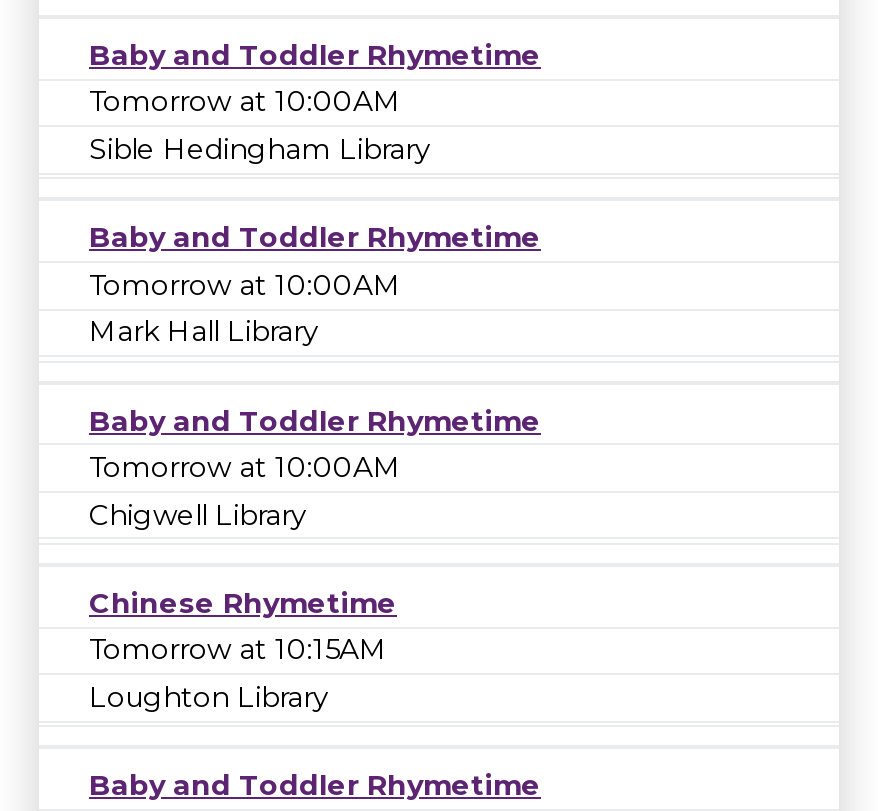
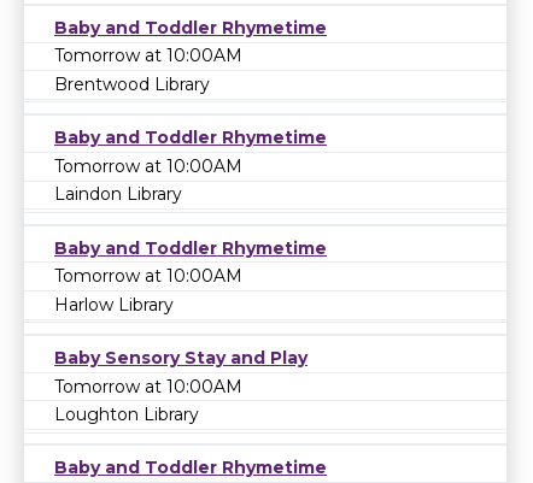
- Sible Hedingham Library
+ Brentwood Library

- Mark Hall Library
+ Laindon Library

- Chigwell Library
+ Harlow Library

- Chinese Rhymetime
- Tomorrow at 10:15AM
+ Baby Sensory Stay and Play
+ Tomorrow at 10:00AM
